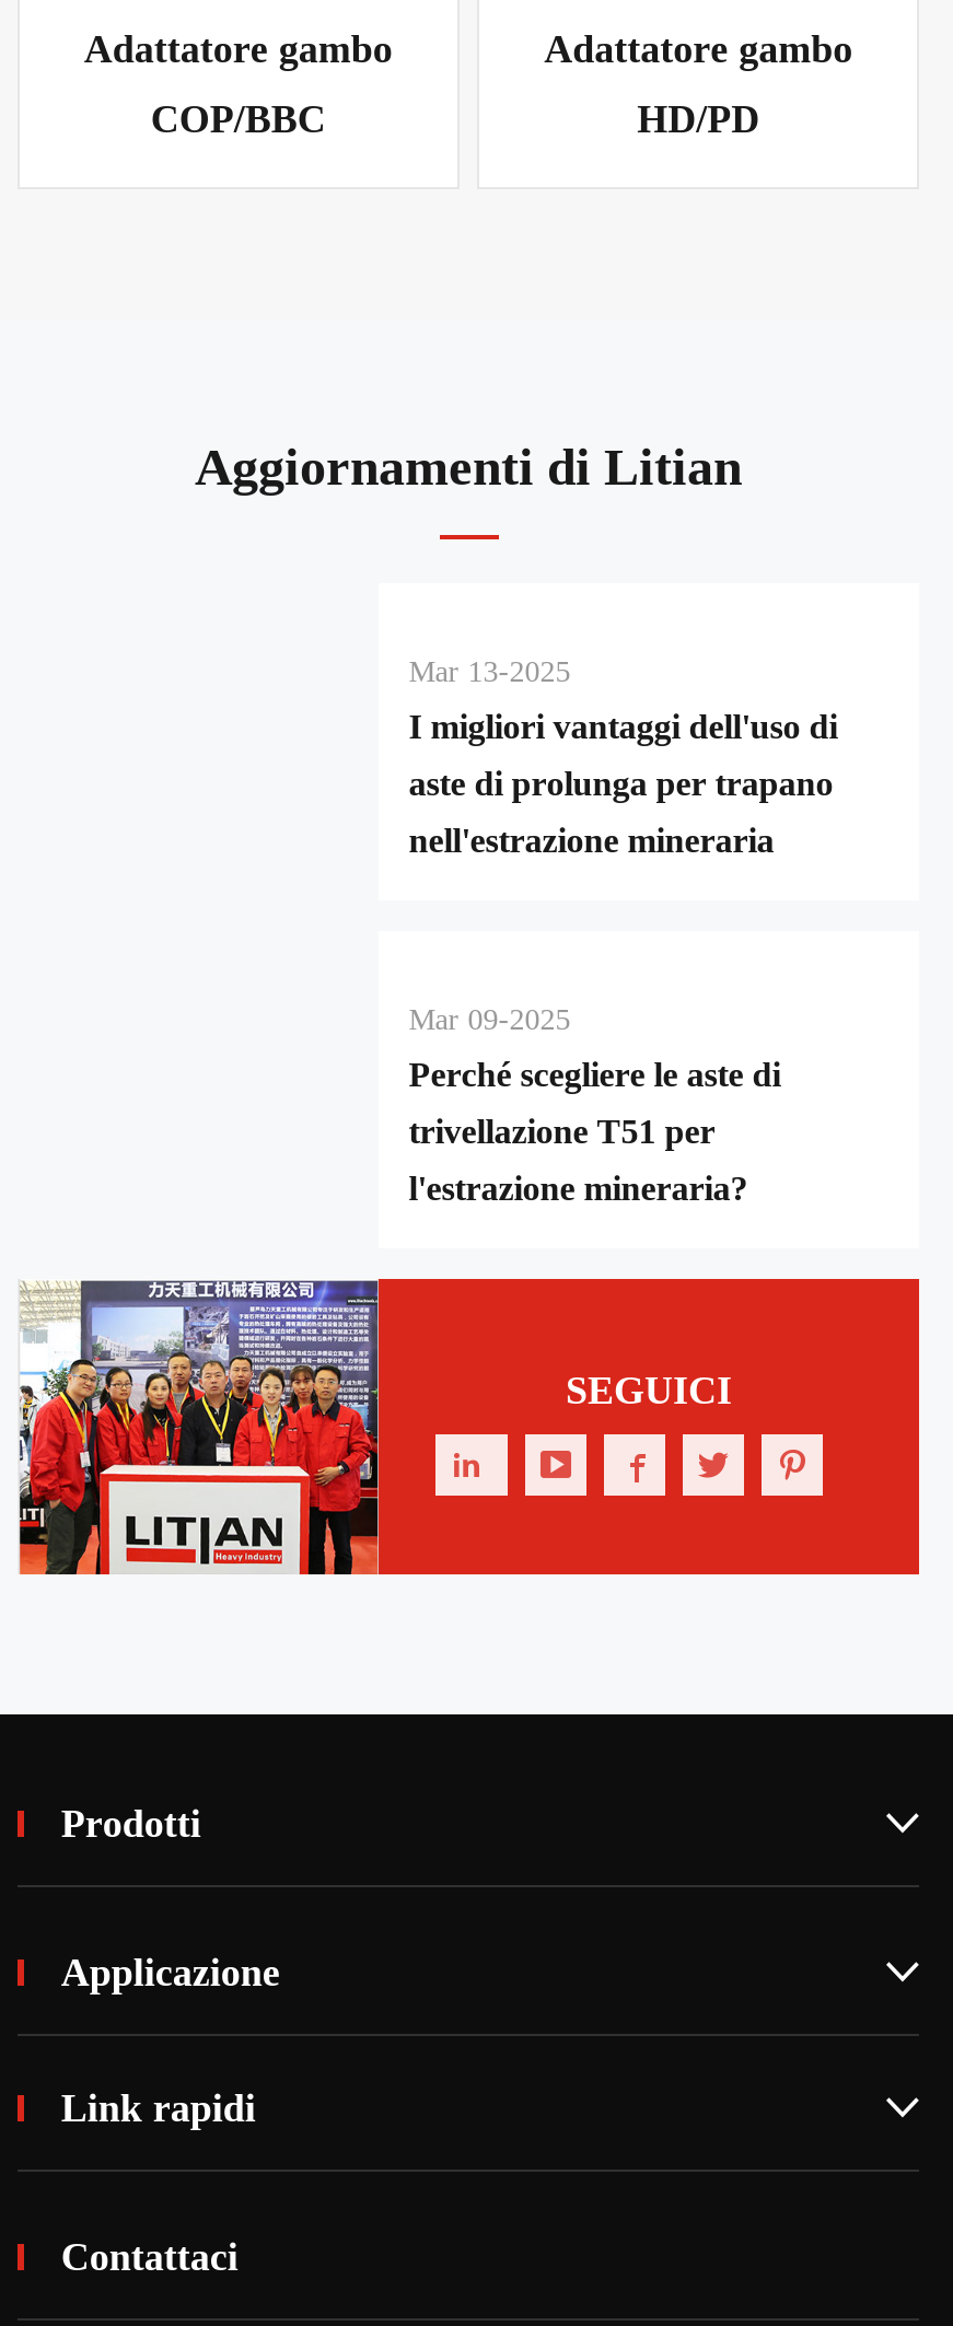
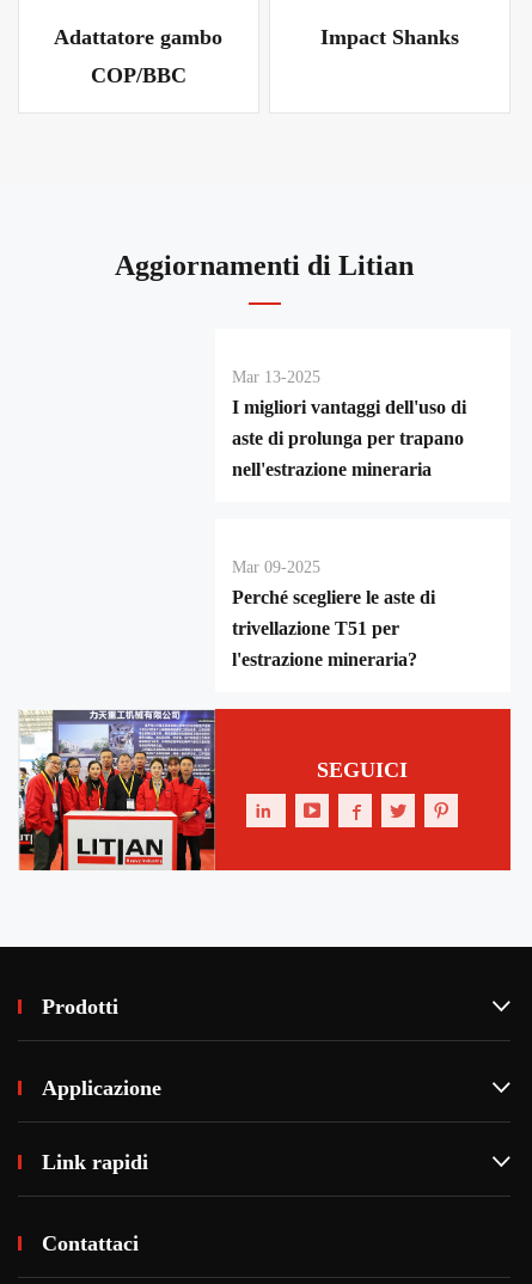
- Adattatore gambo
- HD/PD
+ Impact Shanks
